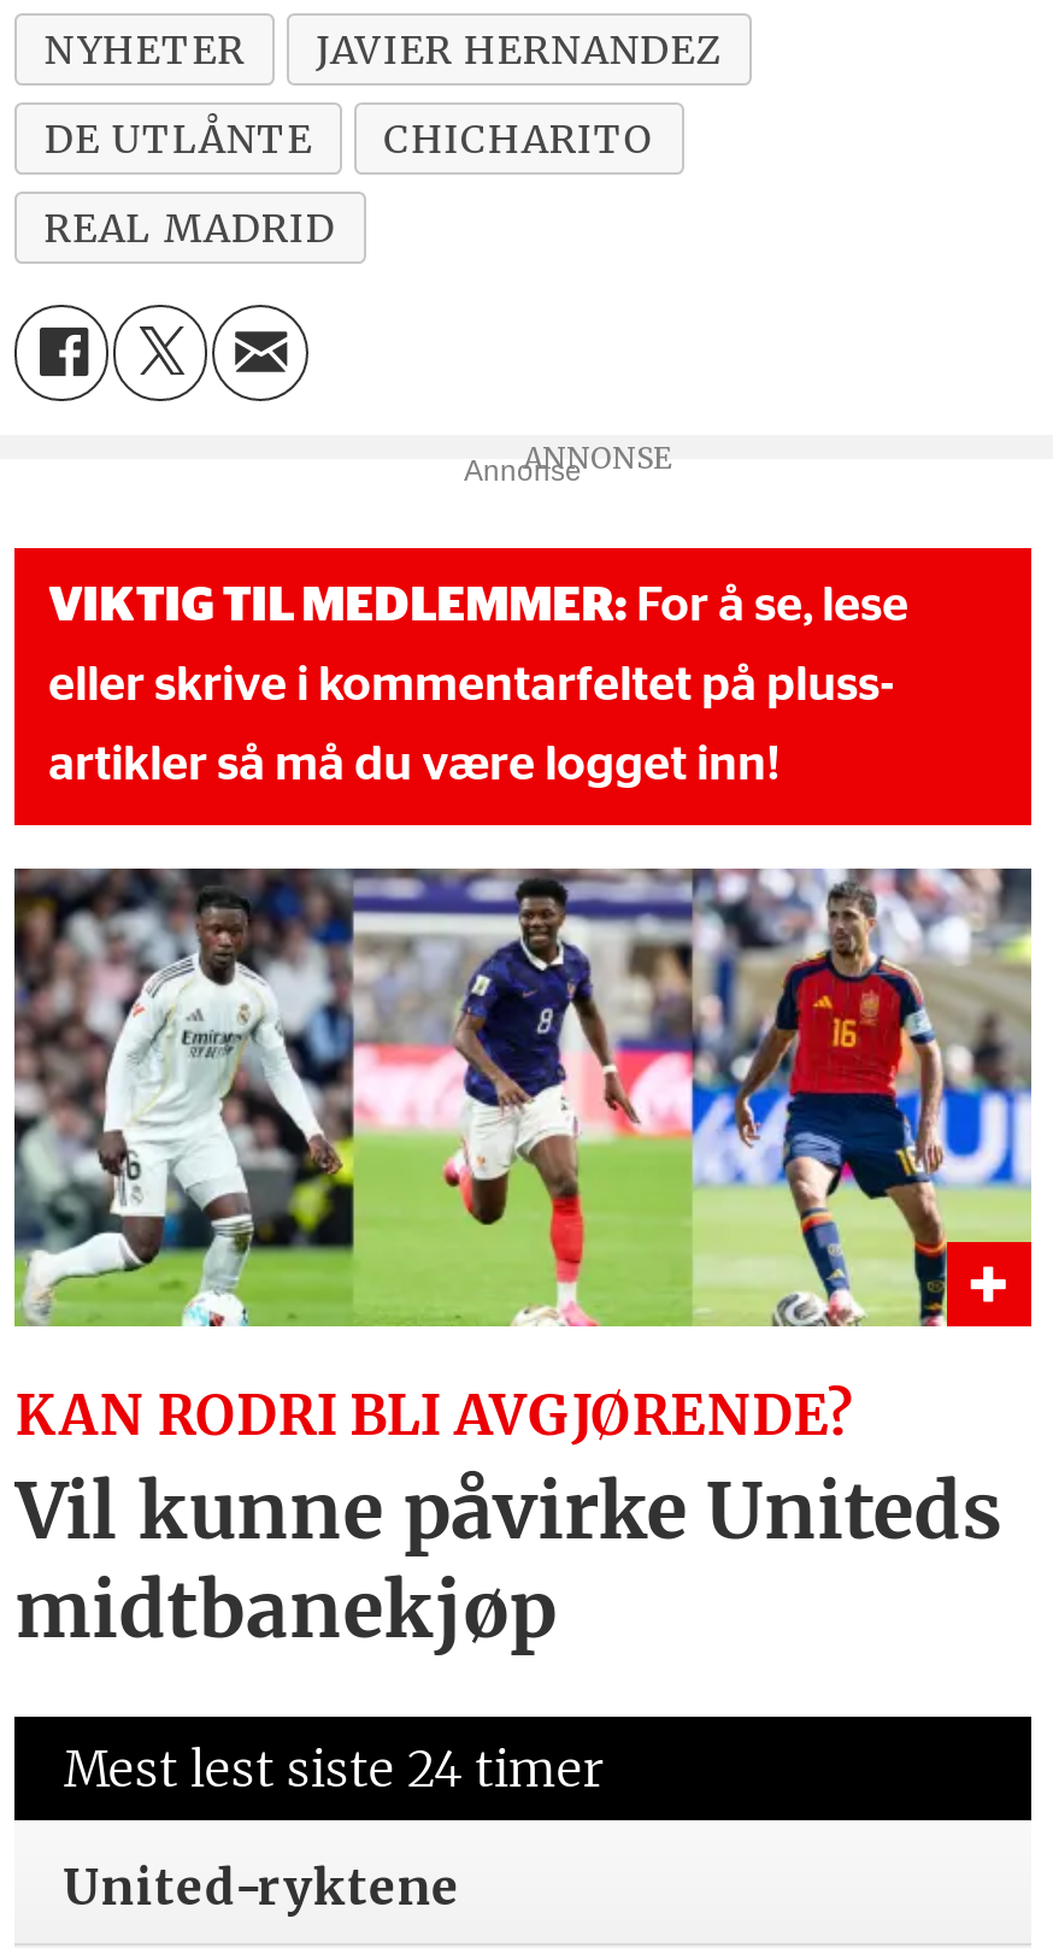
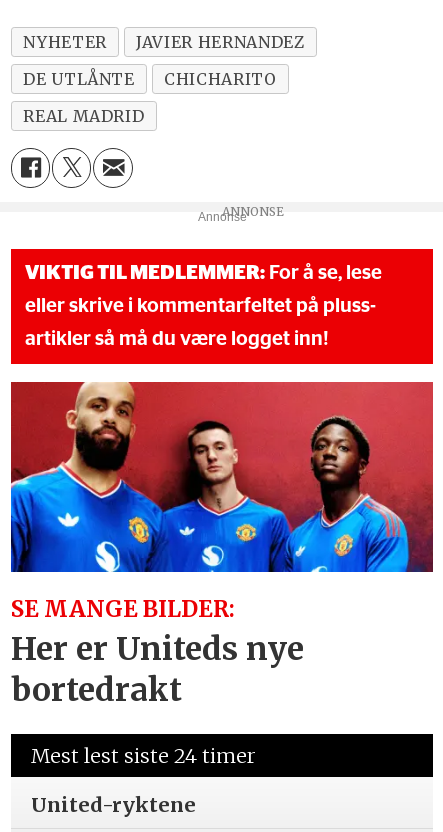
- [image]
- KAN RODRI BLI AVGJØRENDE?
- Vil kunne påvirke Uniteds
- midtbanekjøp
+ [image]
+ SE MANGE BILDER:
+ Her er Uniteds nye
+ bortedrakt
